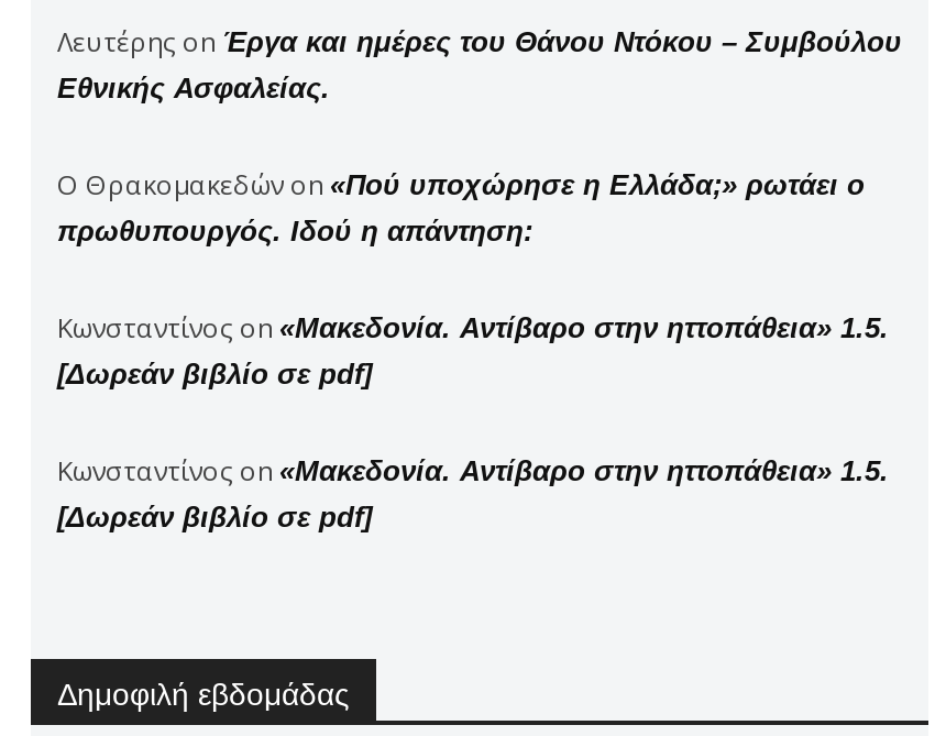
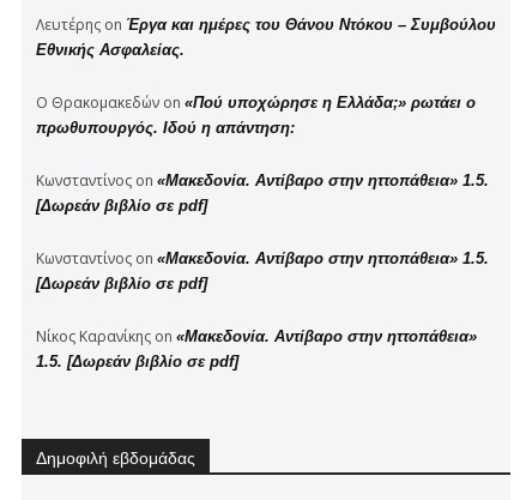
+ Νίκος Καρανίκης on «Μακεδονία. Αντίβαρο στην ηττοπάθεια»
+ 1.5. [Δωρεάν βιβλίο σε pdf]
